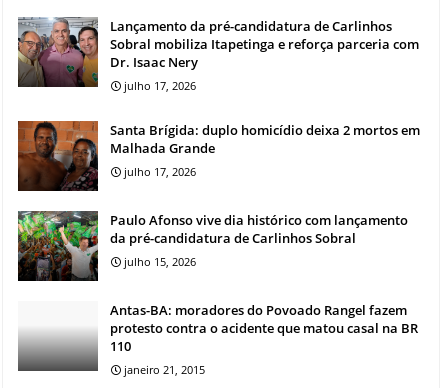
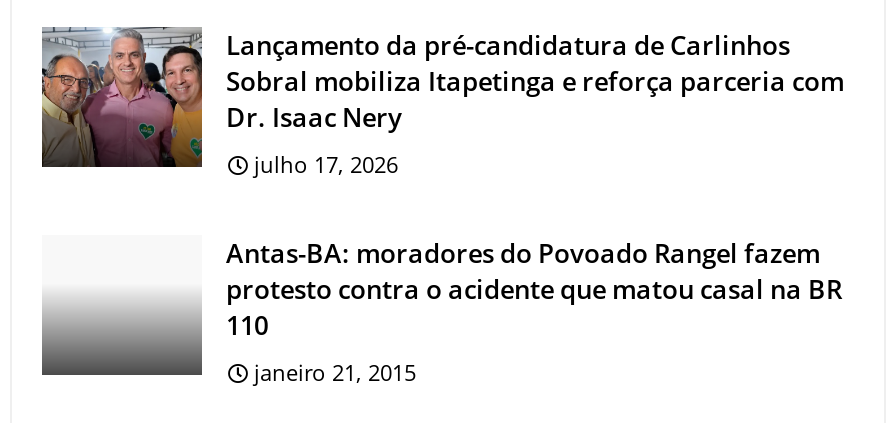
- [image]
- Santa Brígida: duplo homicídio deixa 2 mortos em
- Malhada Grande
- julho 17, 2026
- Paulo Afonso vive dia histórico com lançamento
- da pré-candidatura de Carlinhos Sobral
- julho 15, 2026

- [image]
